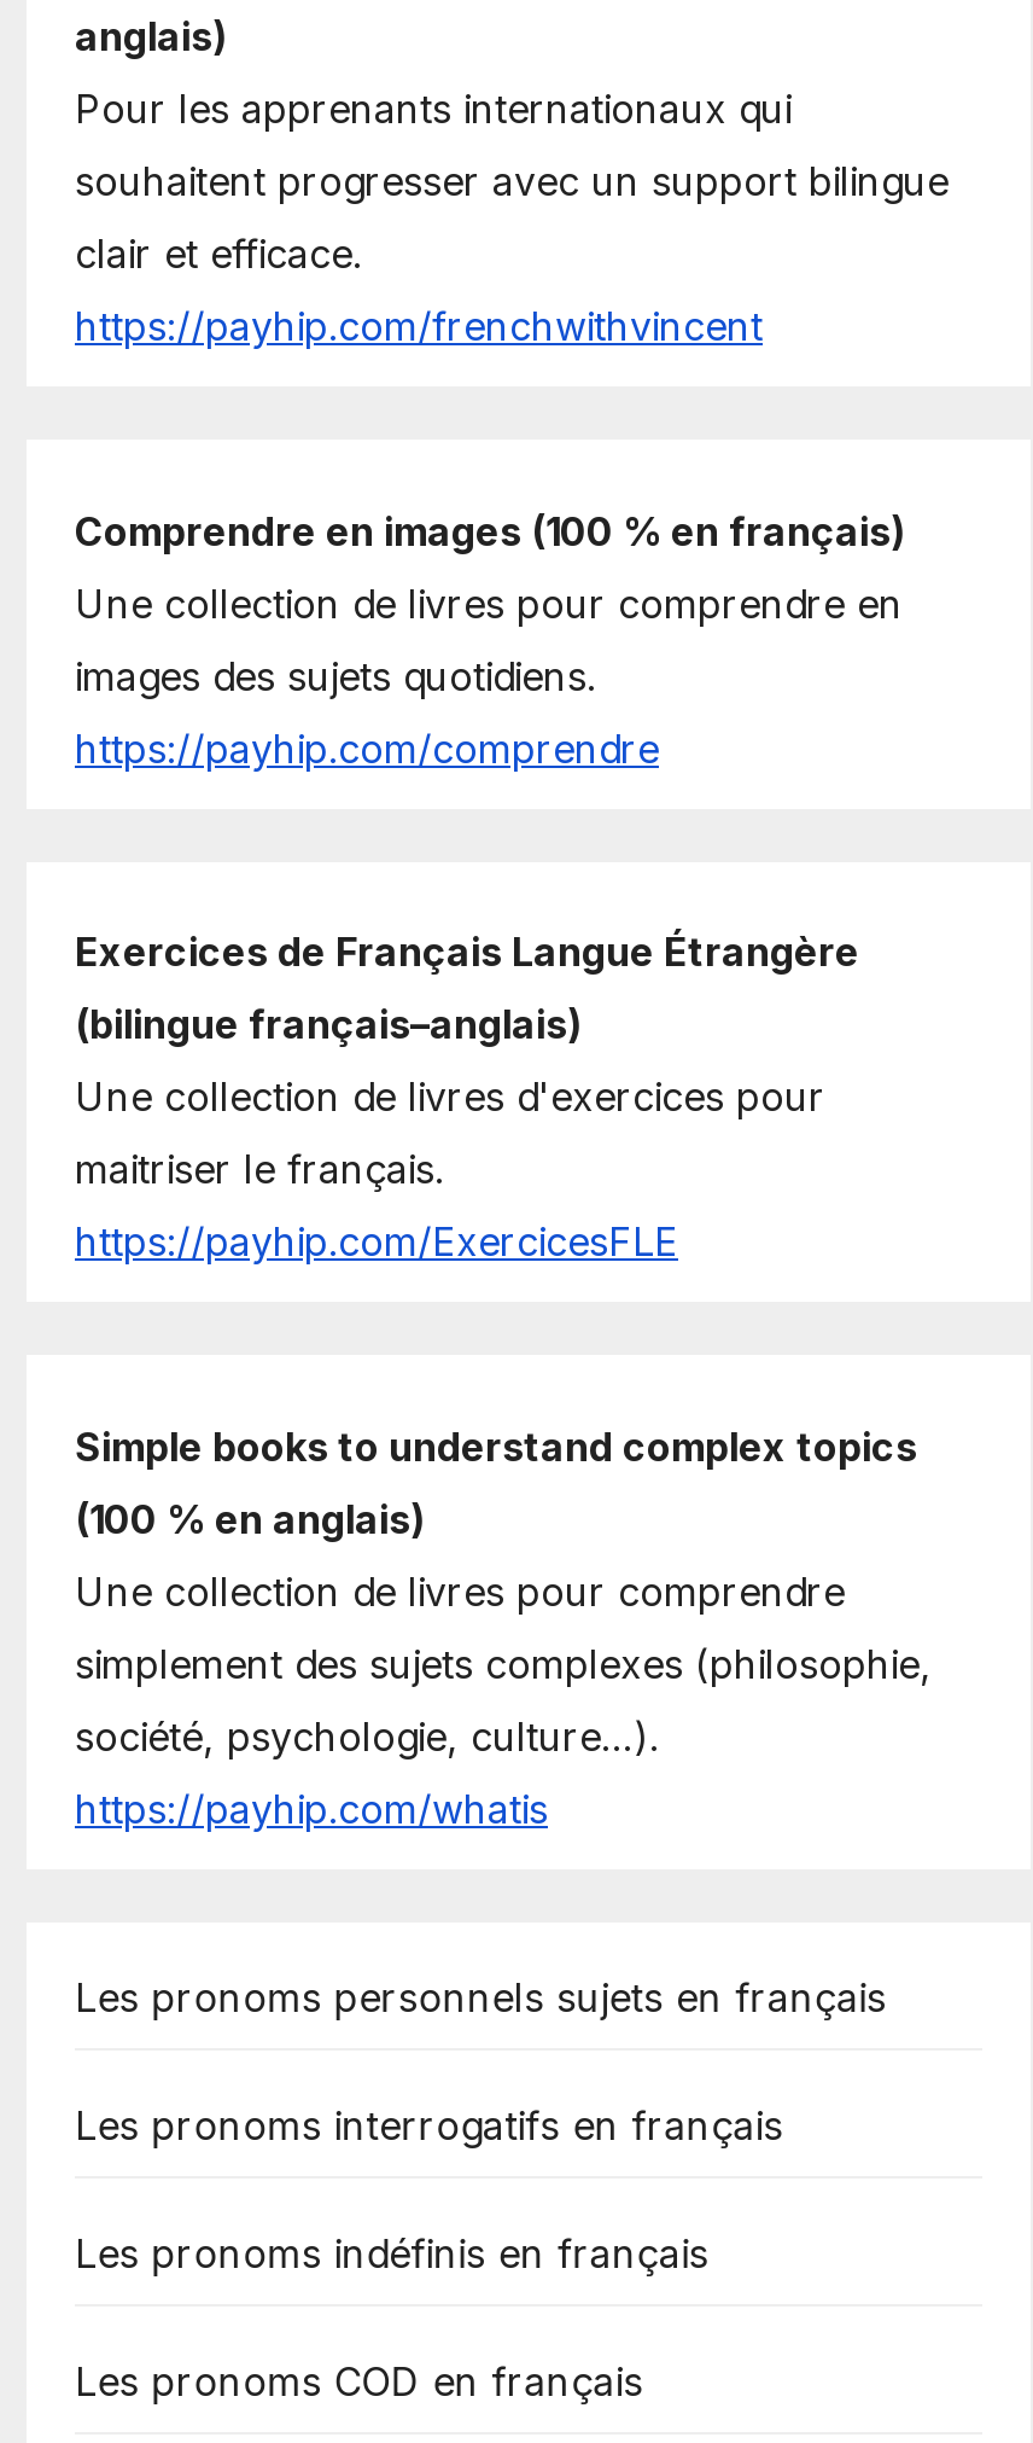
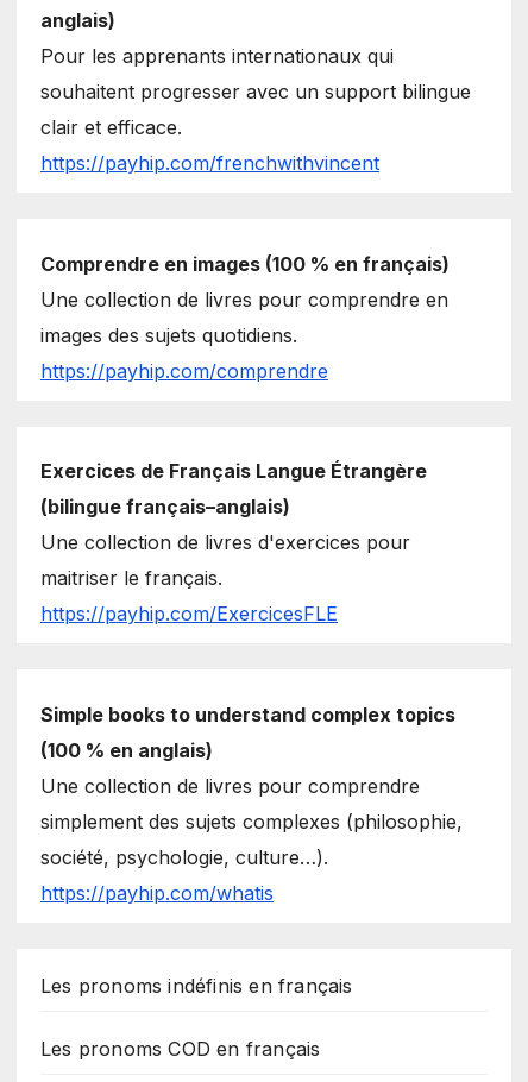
- Les pronoms personnels sujets en français
- Les pronoms interrogatifs en français
